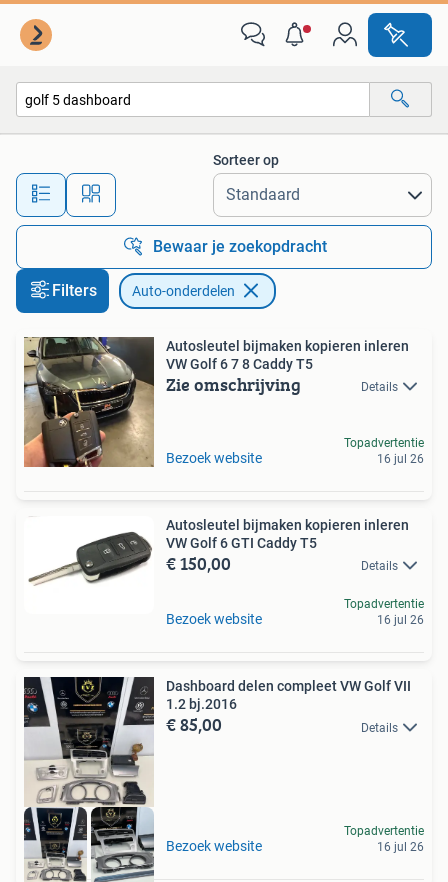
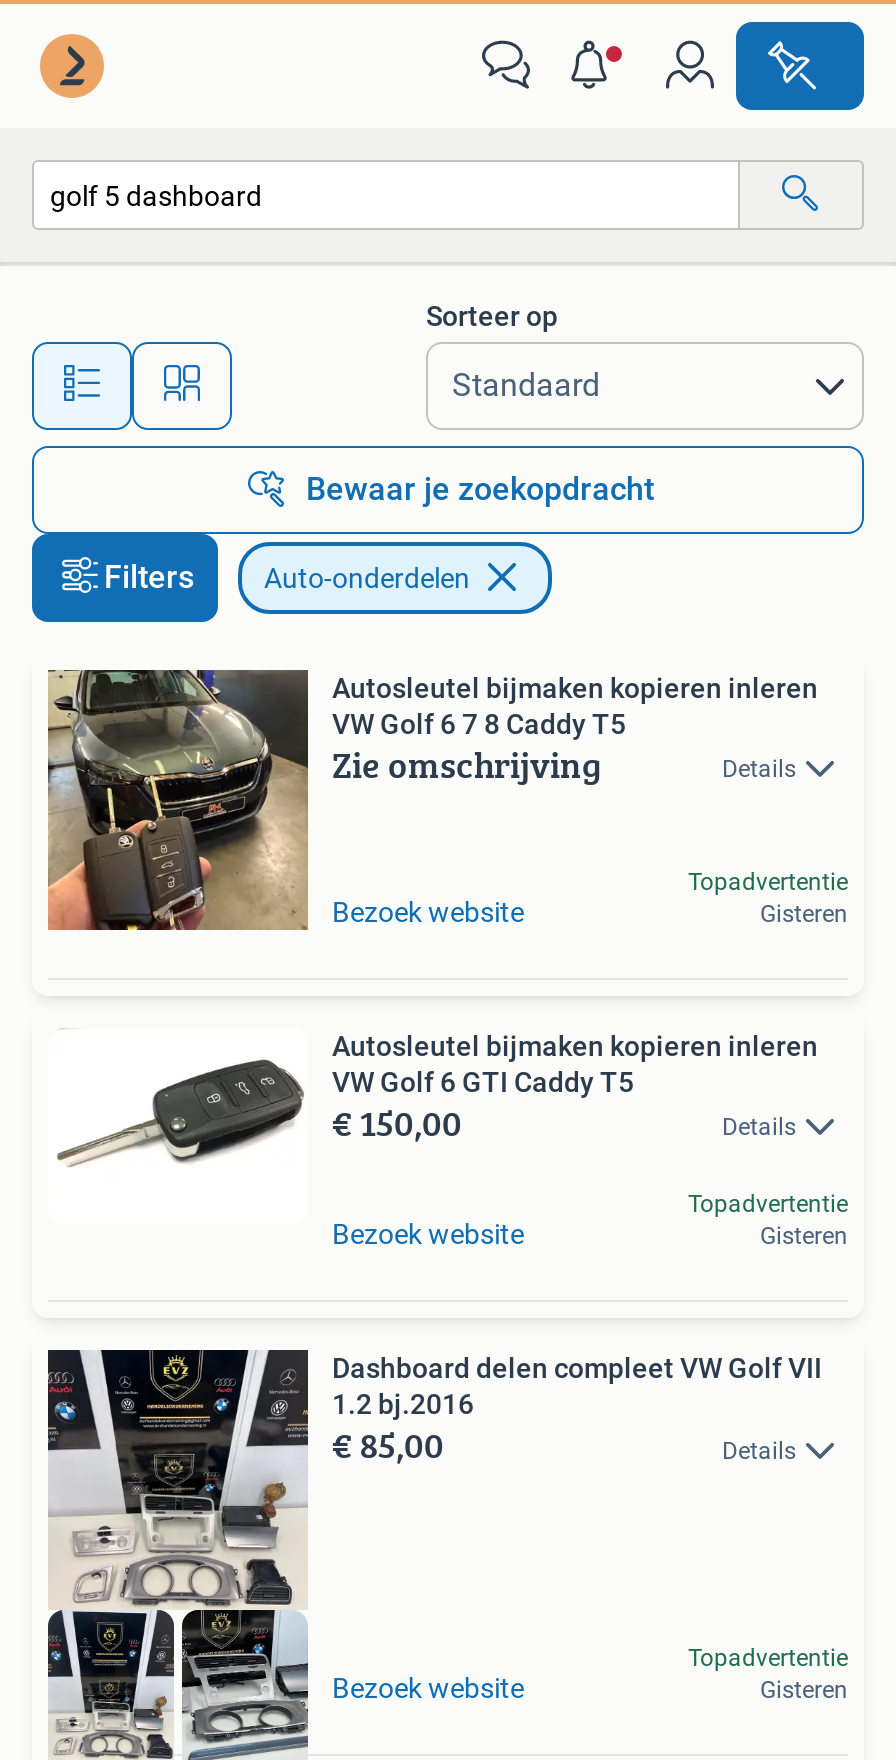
- 16 jul 26
+ Gisteren

- 16 jul 26
+ Gisteren

- 16 jul 26
+ Gisteren
